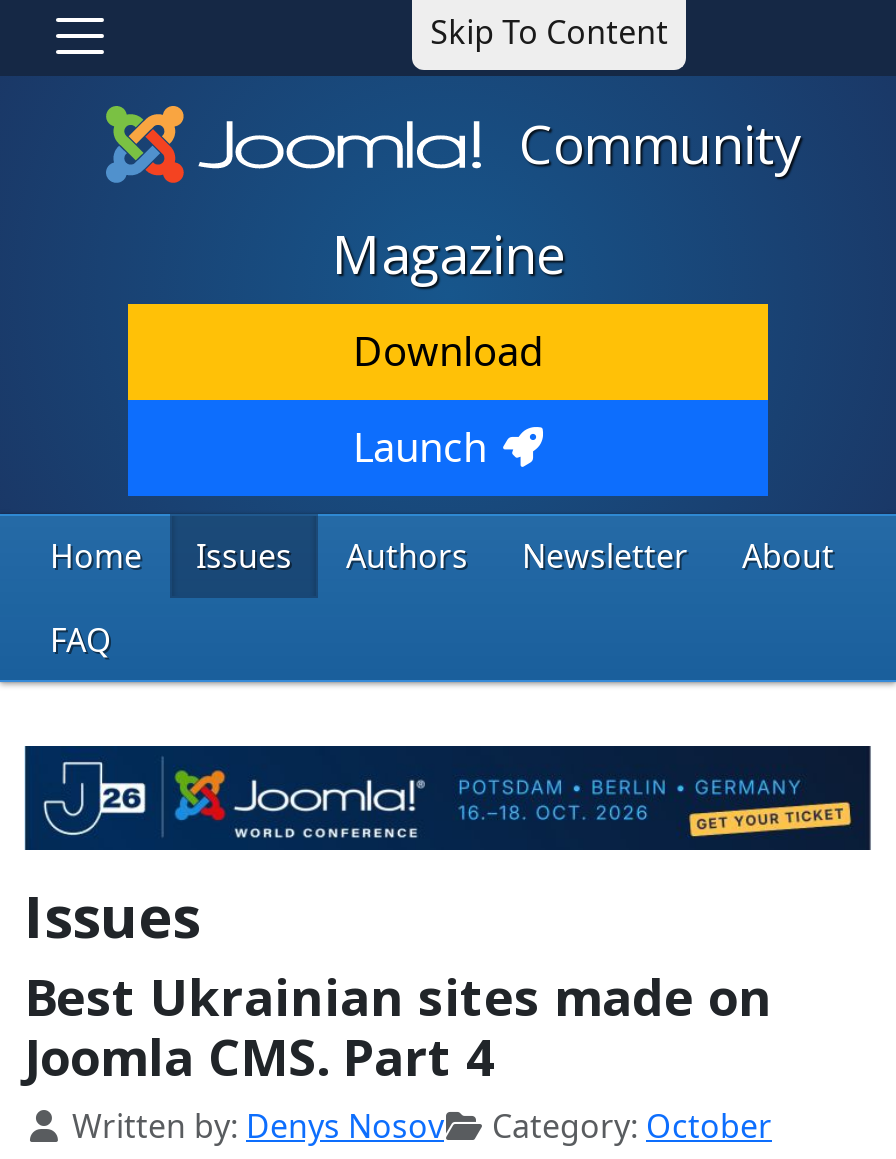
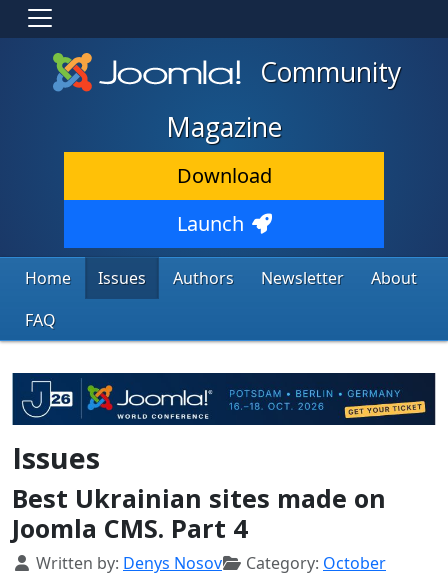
- Skip To Content
